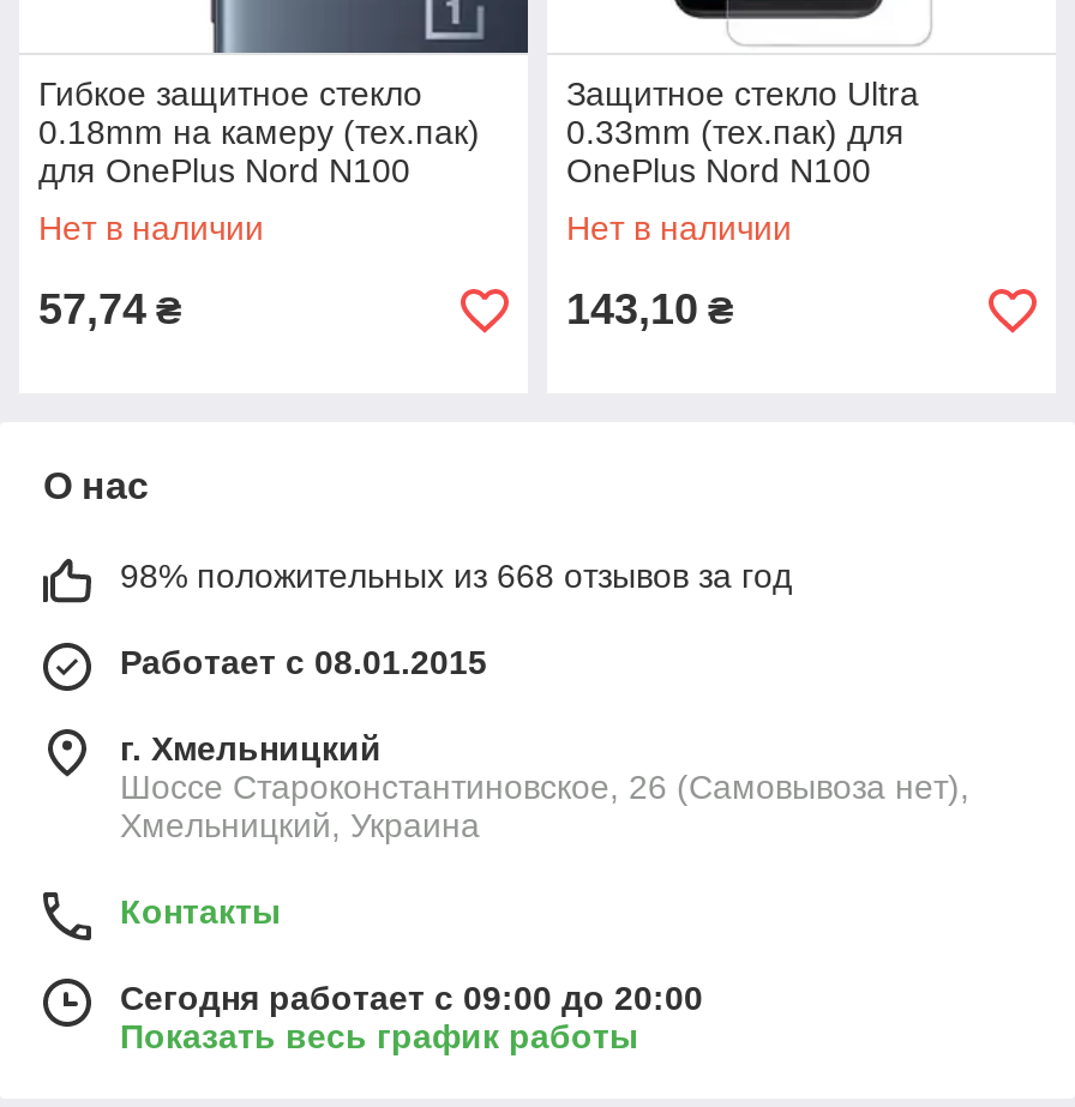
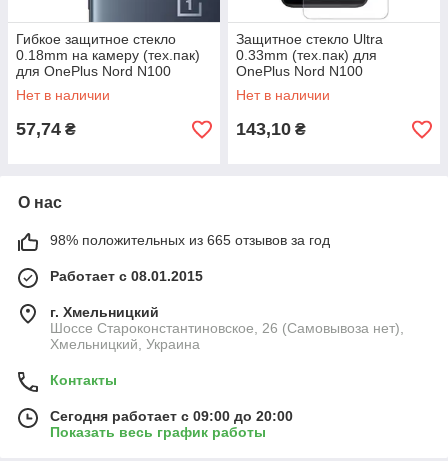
- 98% положительных из 668 отзывов за год
+ 98% положительных из 665 отзывов за год
